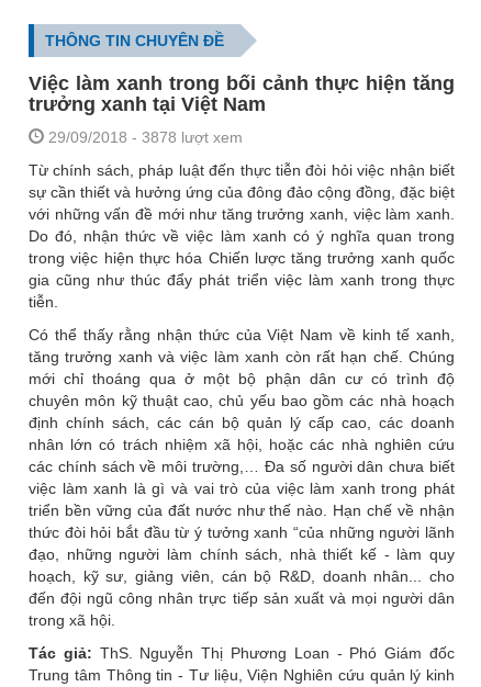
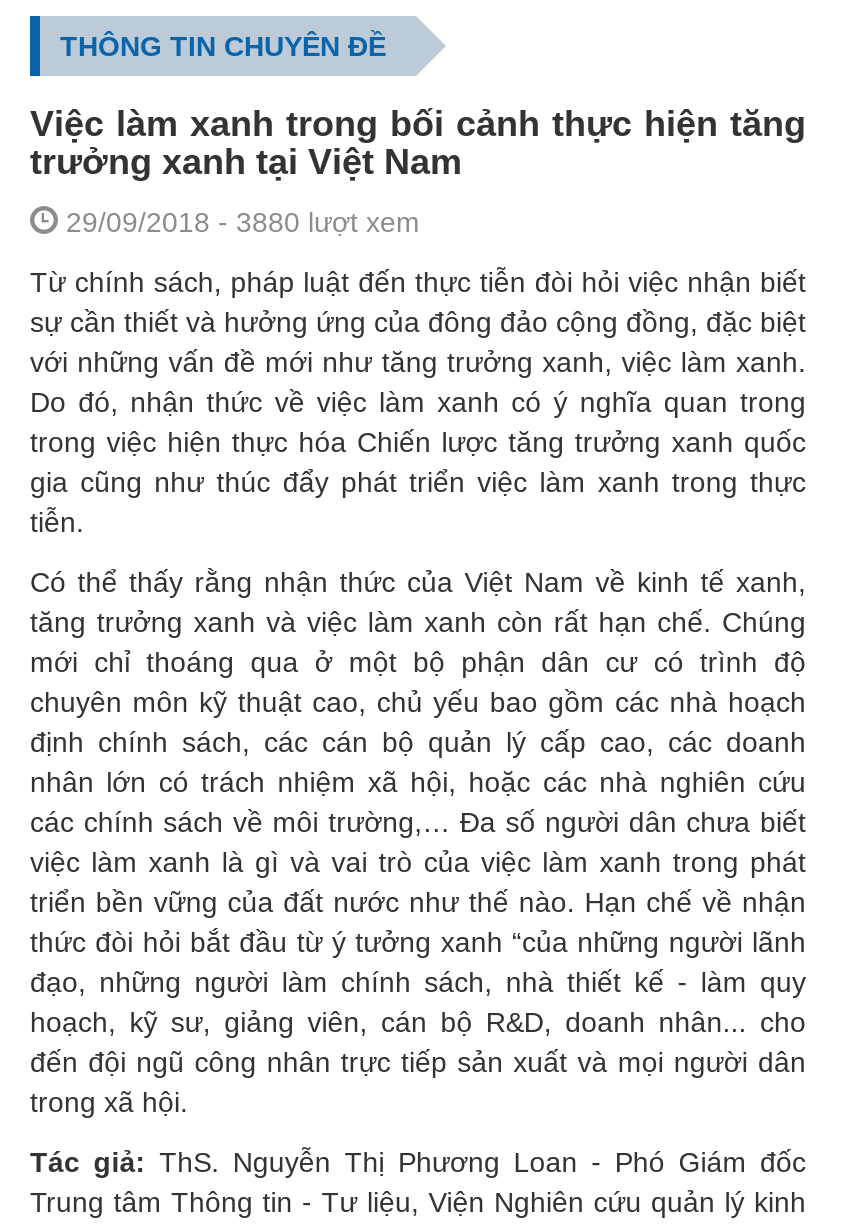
- 29/09/2018 - 3878 lượt xem
+ 29/09/2018 - 3880 lượt xem
